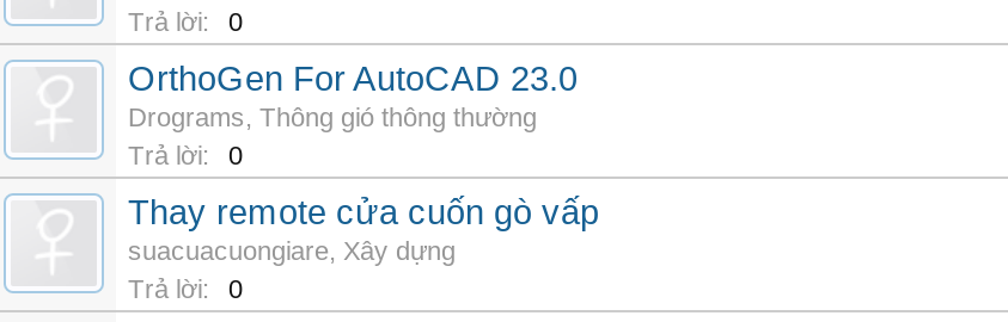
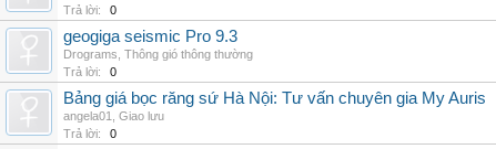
- OrthoGen For AutoCAD 23.0
+ geogiga seismic Pro 9.3

- Thay remote cửa cuốn gò vấp
- suacuacuongiare, Xây dựng
+ Bảng giá bọc răng sứ Hà Nội: Tư vấn chuyên gia My Auris
+ angela01, Giao lưu
